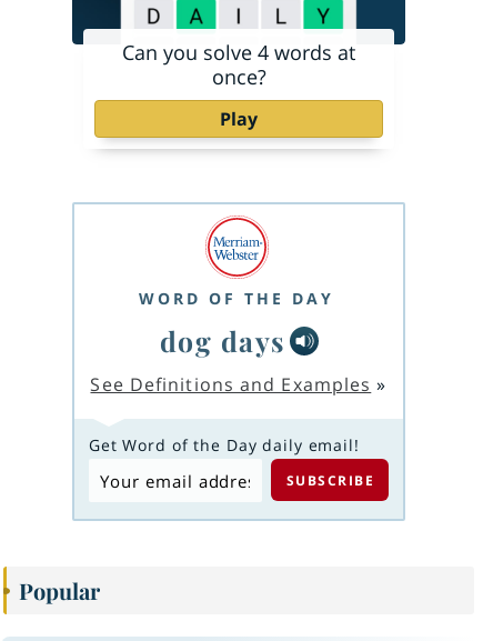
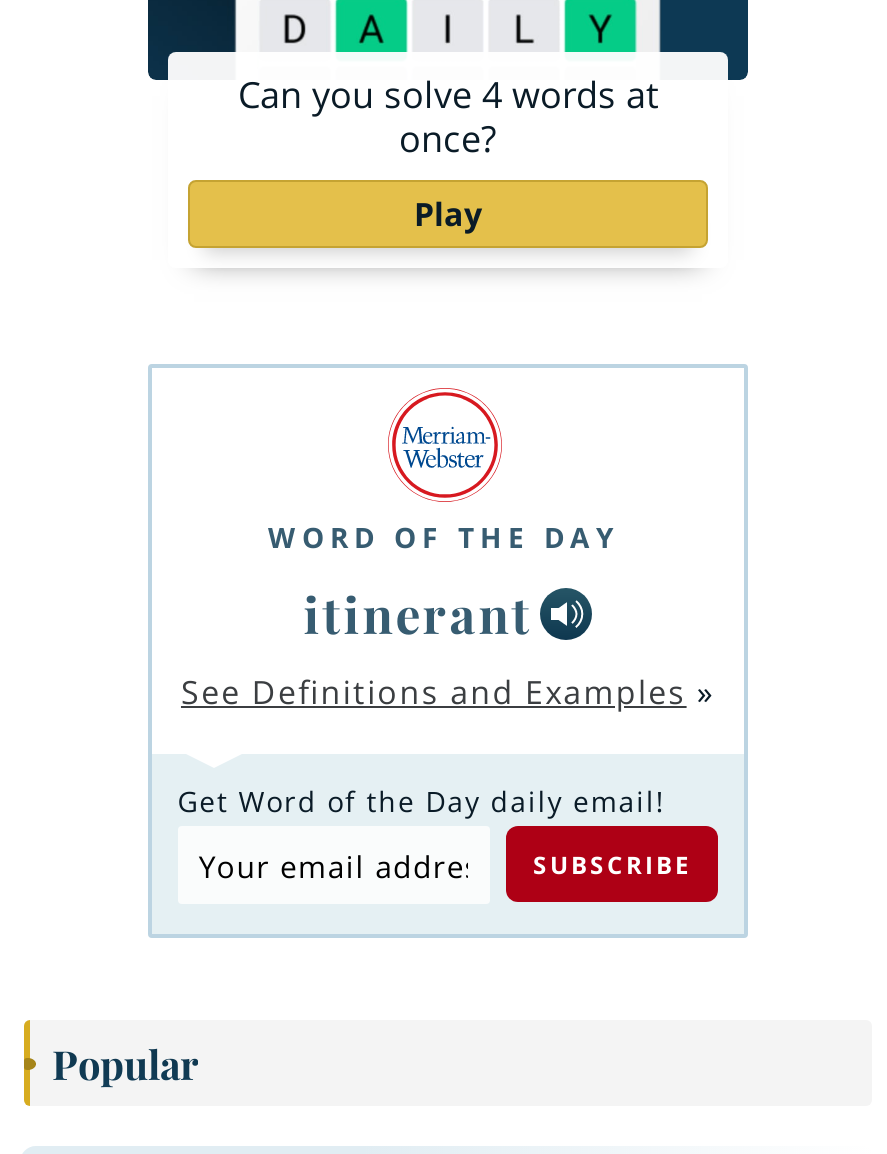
- dog days
+ itinerant
